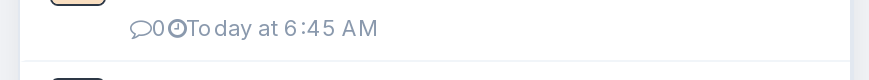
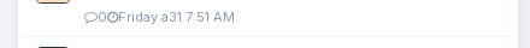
- 0 Today at 6:45 AM
+ 0 Friday a31 7:51 AM
